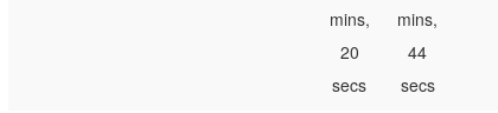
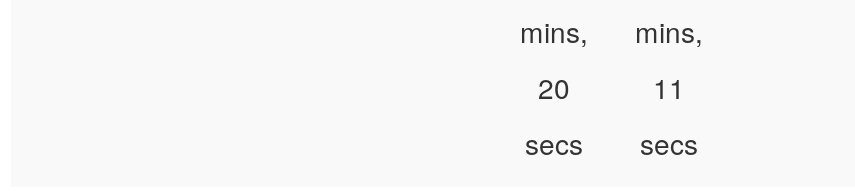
- 44
+ 11
